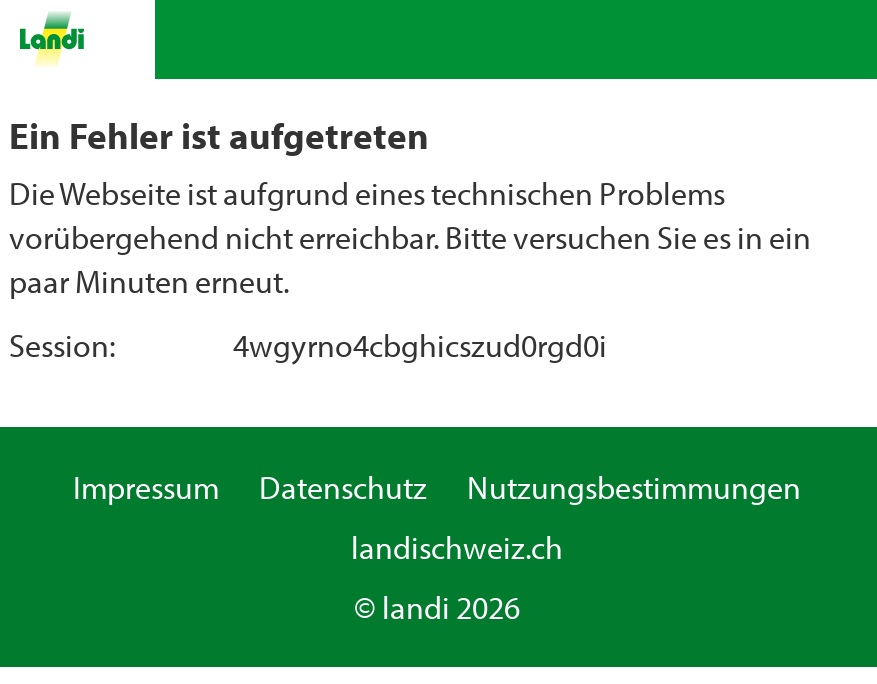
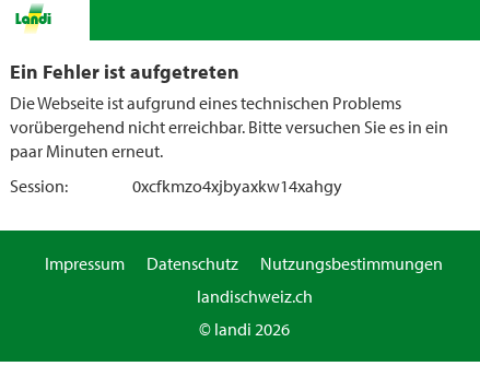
- 4wgyrno4cbghicszud0rgd0i
+ 0xcfkmzo4xjbyaxkw14xahgy
